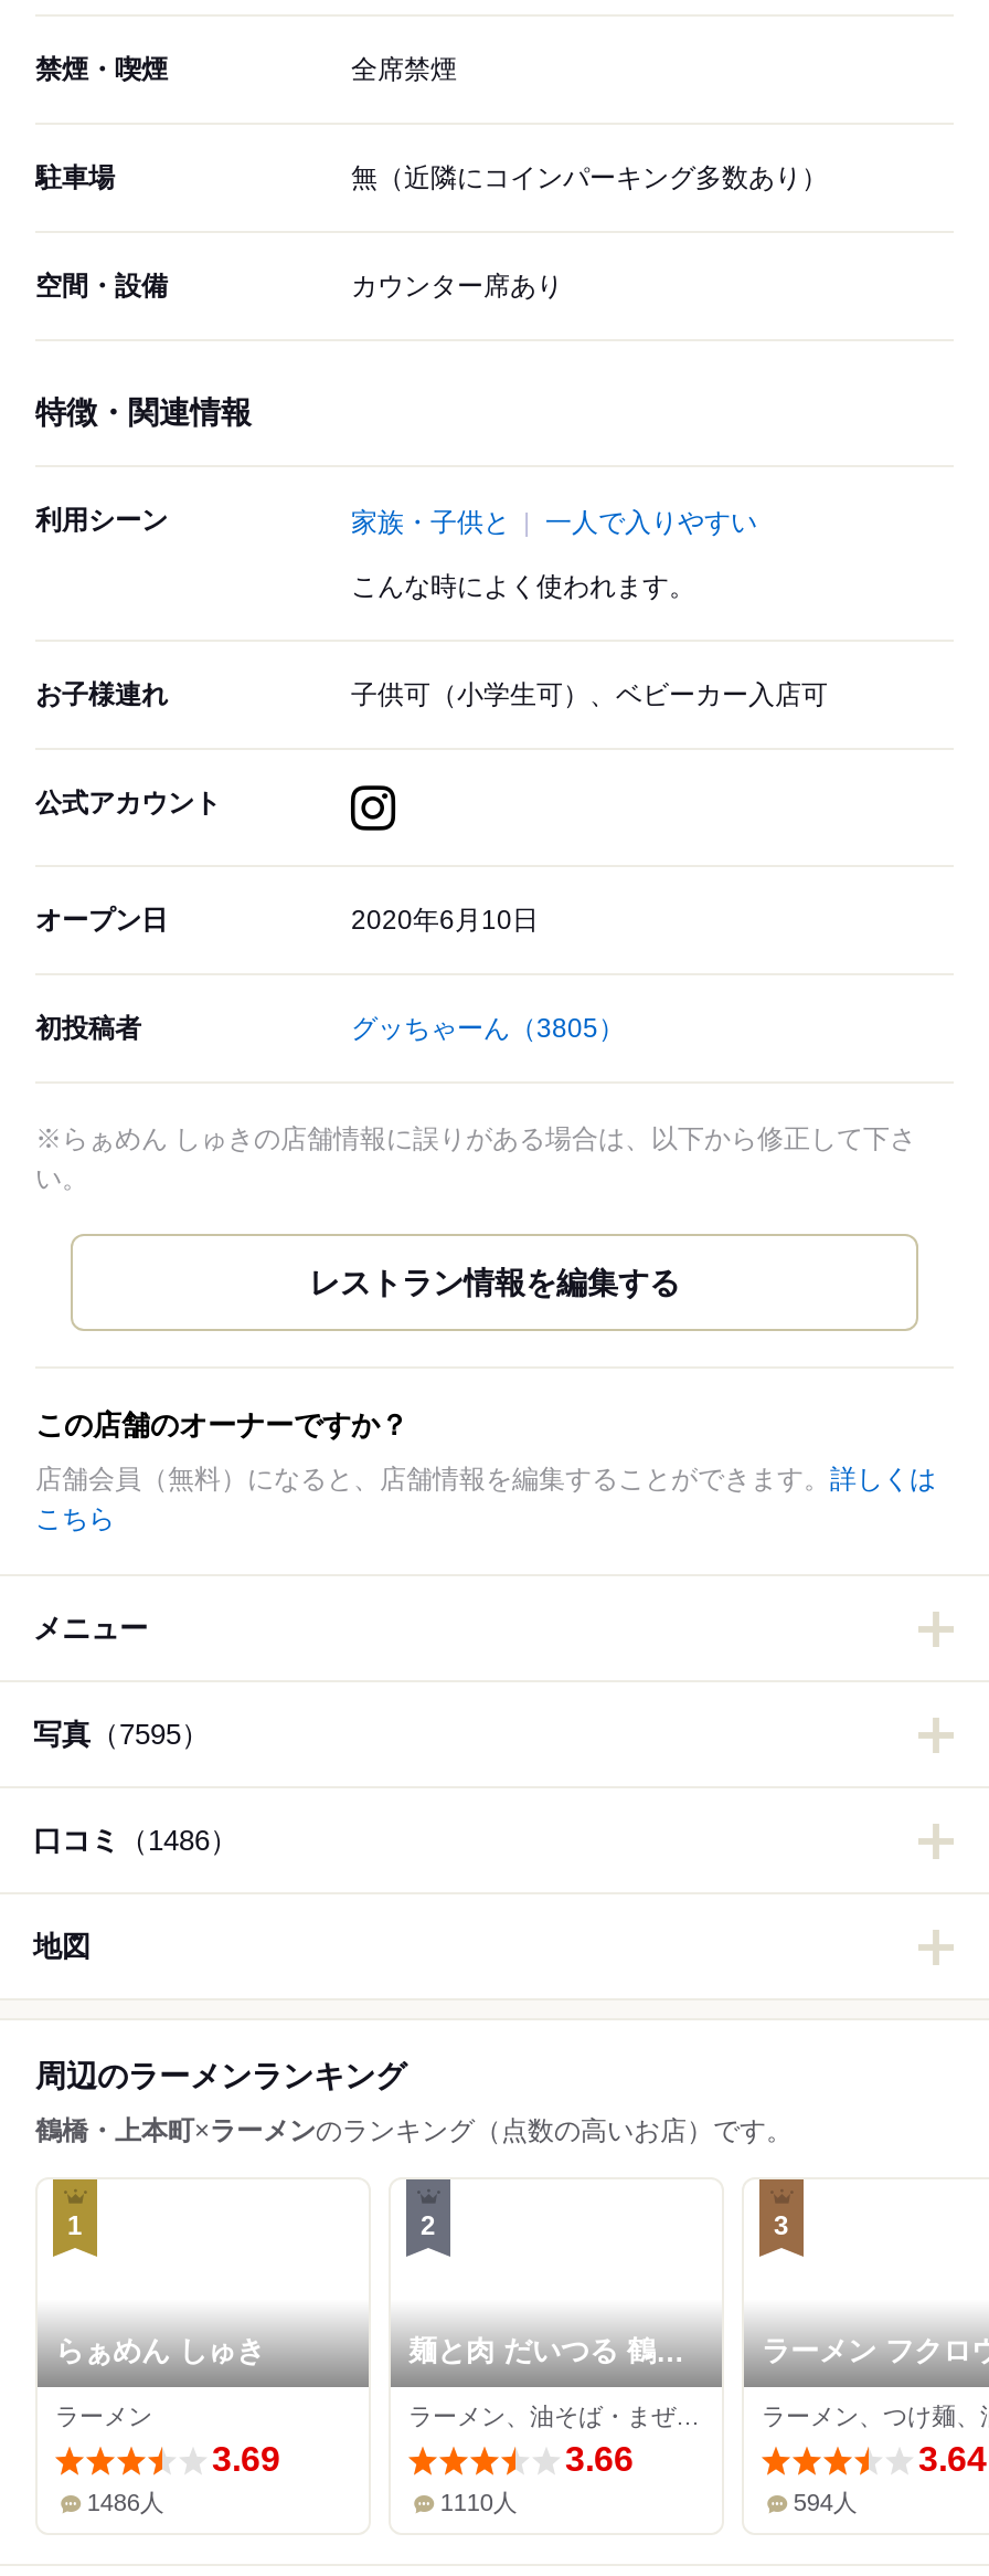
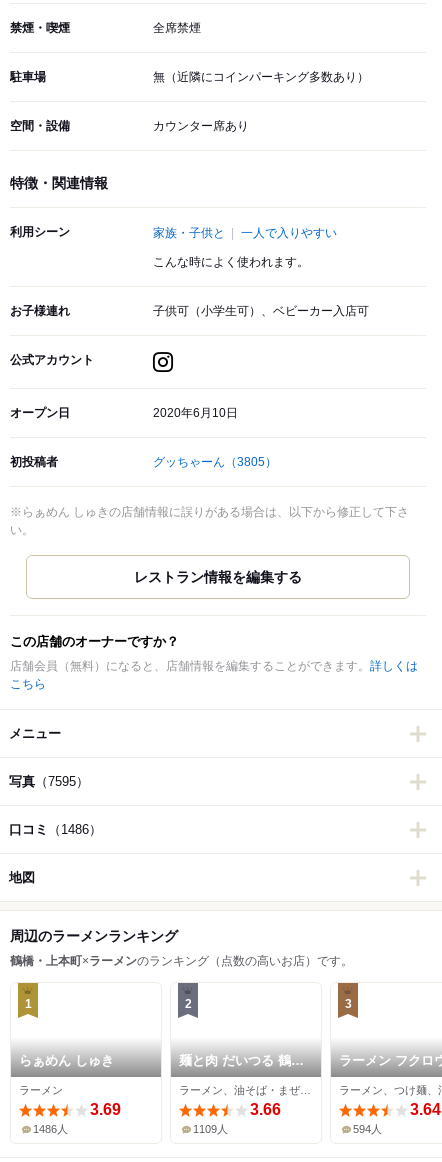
- 1110人
+ 1109人
